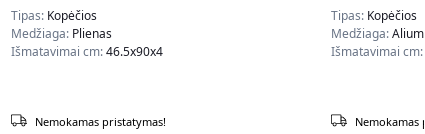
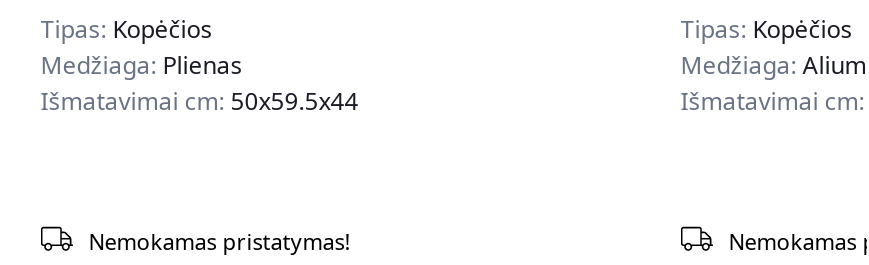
- Išmatavimai cm: 46.5x90x4
+ Išmatavimai cm: 50x59.5x44
